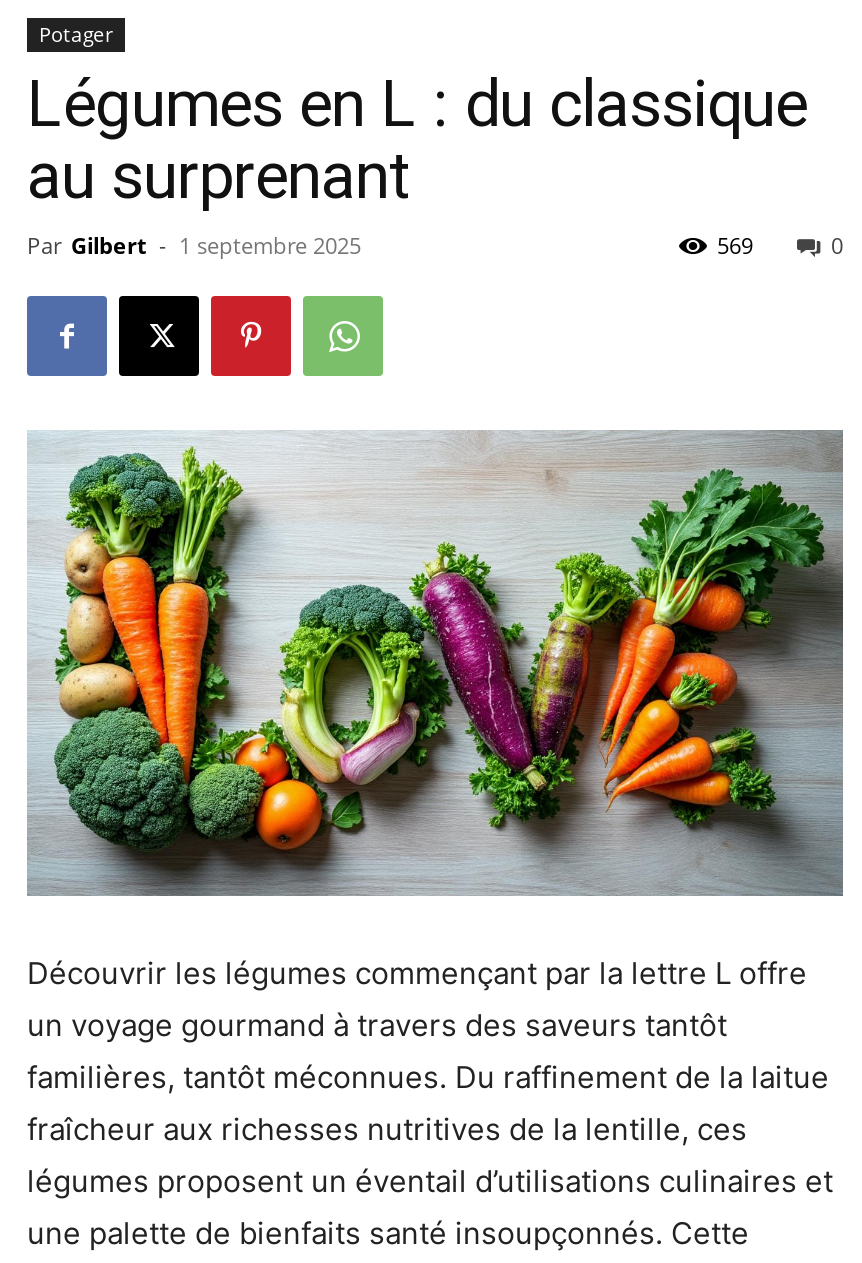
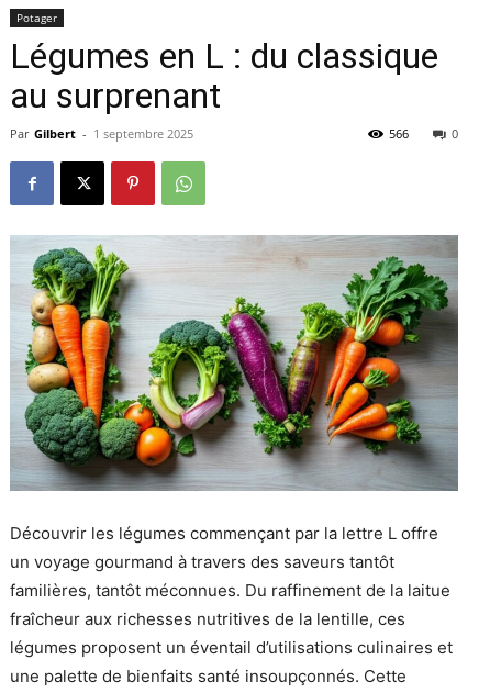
- 569
+ 566
